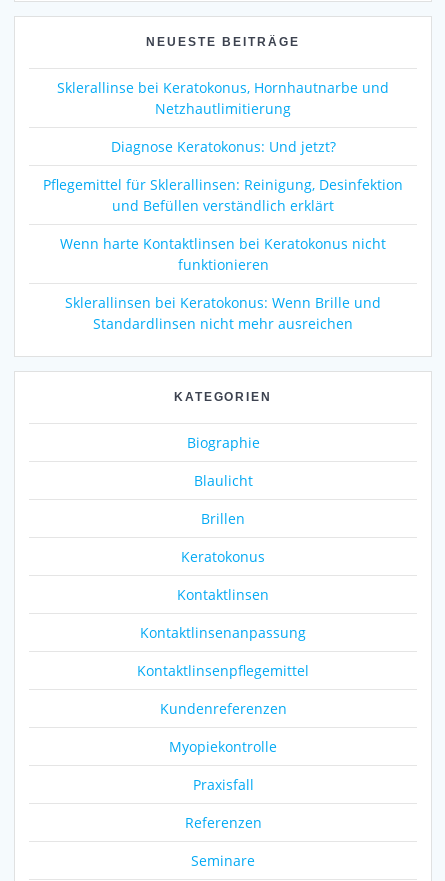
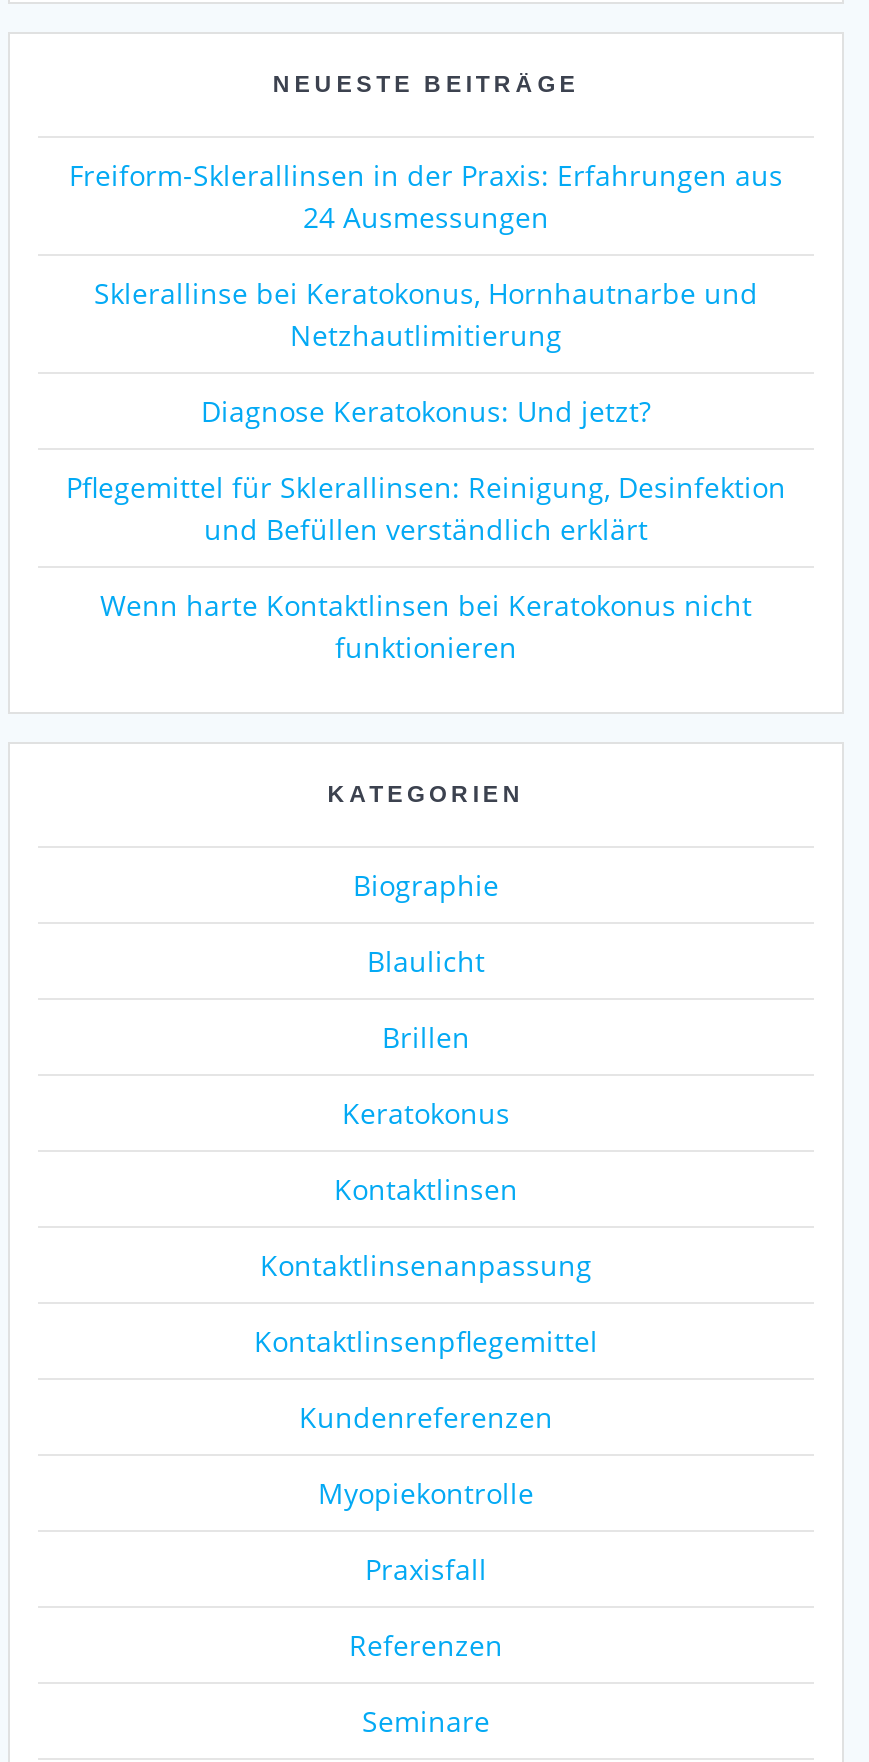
+ Freiform-Sklerallinsen in der Praxis: Erfahrungen aus
+ 24 Ausmessungen

moved down: Sklerallinse bei Keratokonus, Hornhautnarbe und | Netzhautlimitierung | Diagnose Keratokonus: Und jetzt? | Pflegemittel für Sklerallinsen: Reinigung, Desinfektion | und Befüllen verständlich erklärt | Wenn harte Kontaktlinsen bei Keratokonus nicht | funktionieren

- Sklerallinsen bei Keratokonus: Wenn Brille und
- Standardlinsen nicht mehr ausreichen
